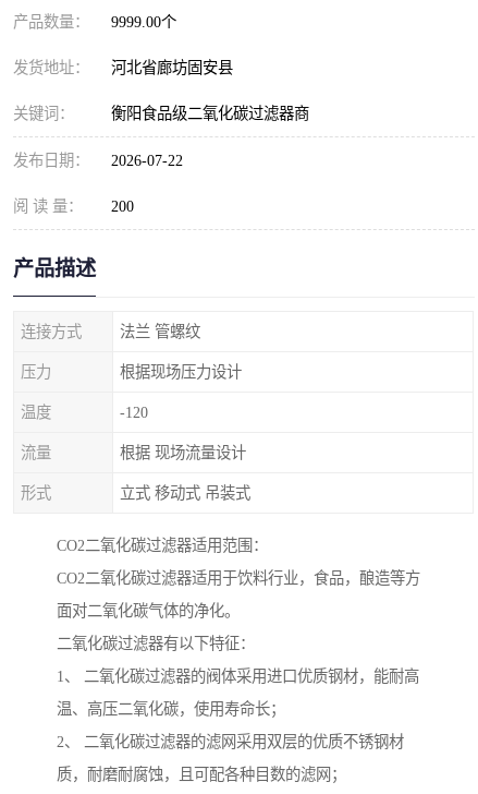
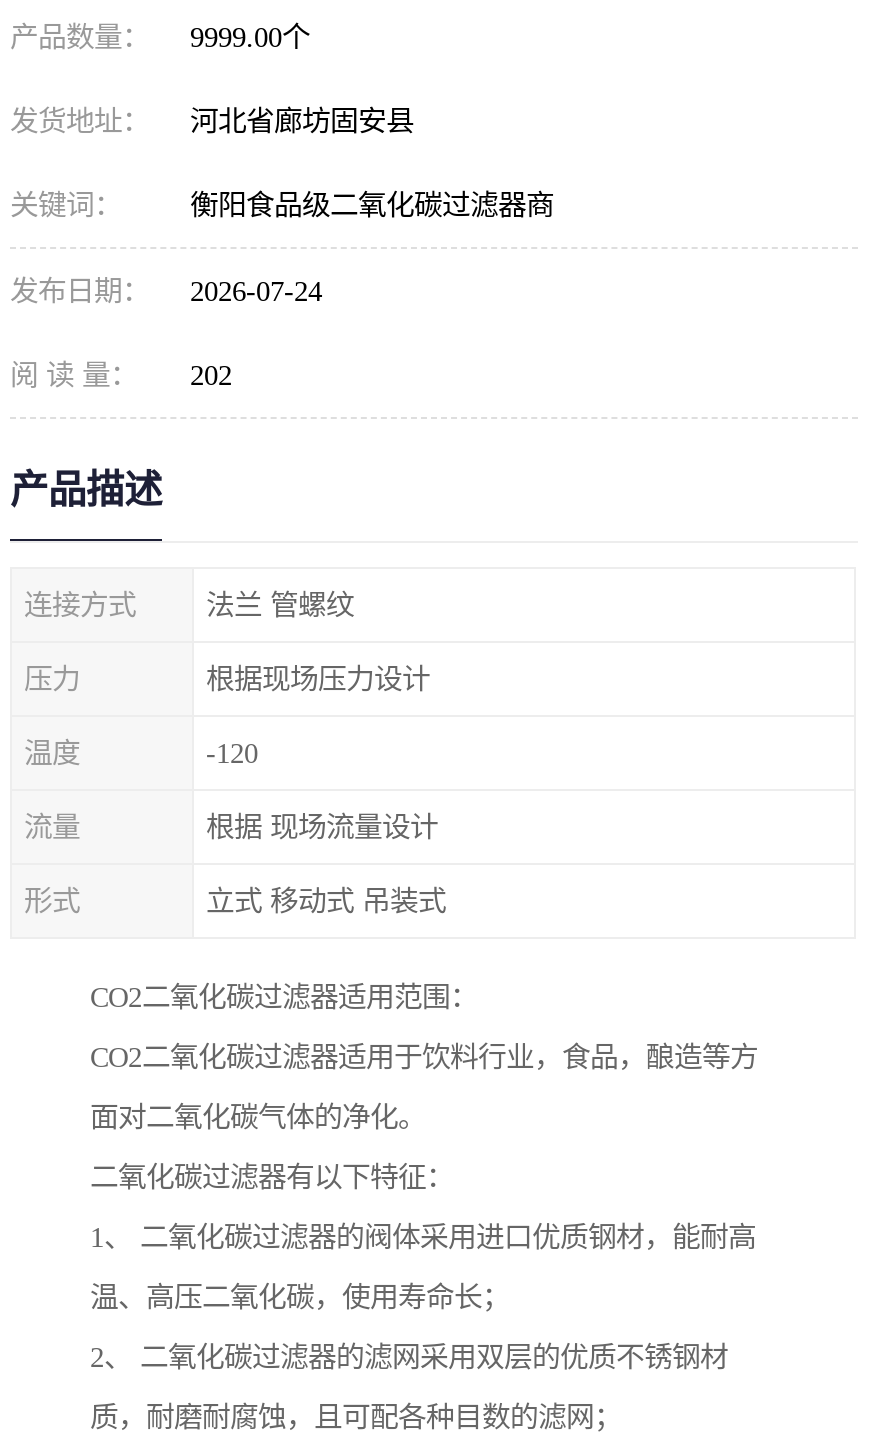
- 发布日期： 2026-07-22
+ 发布日期： 2026-07-24

- 阅 读 量： 200
+ 阅 读 量： 202
